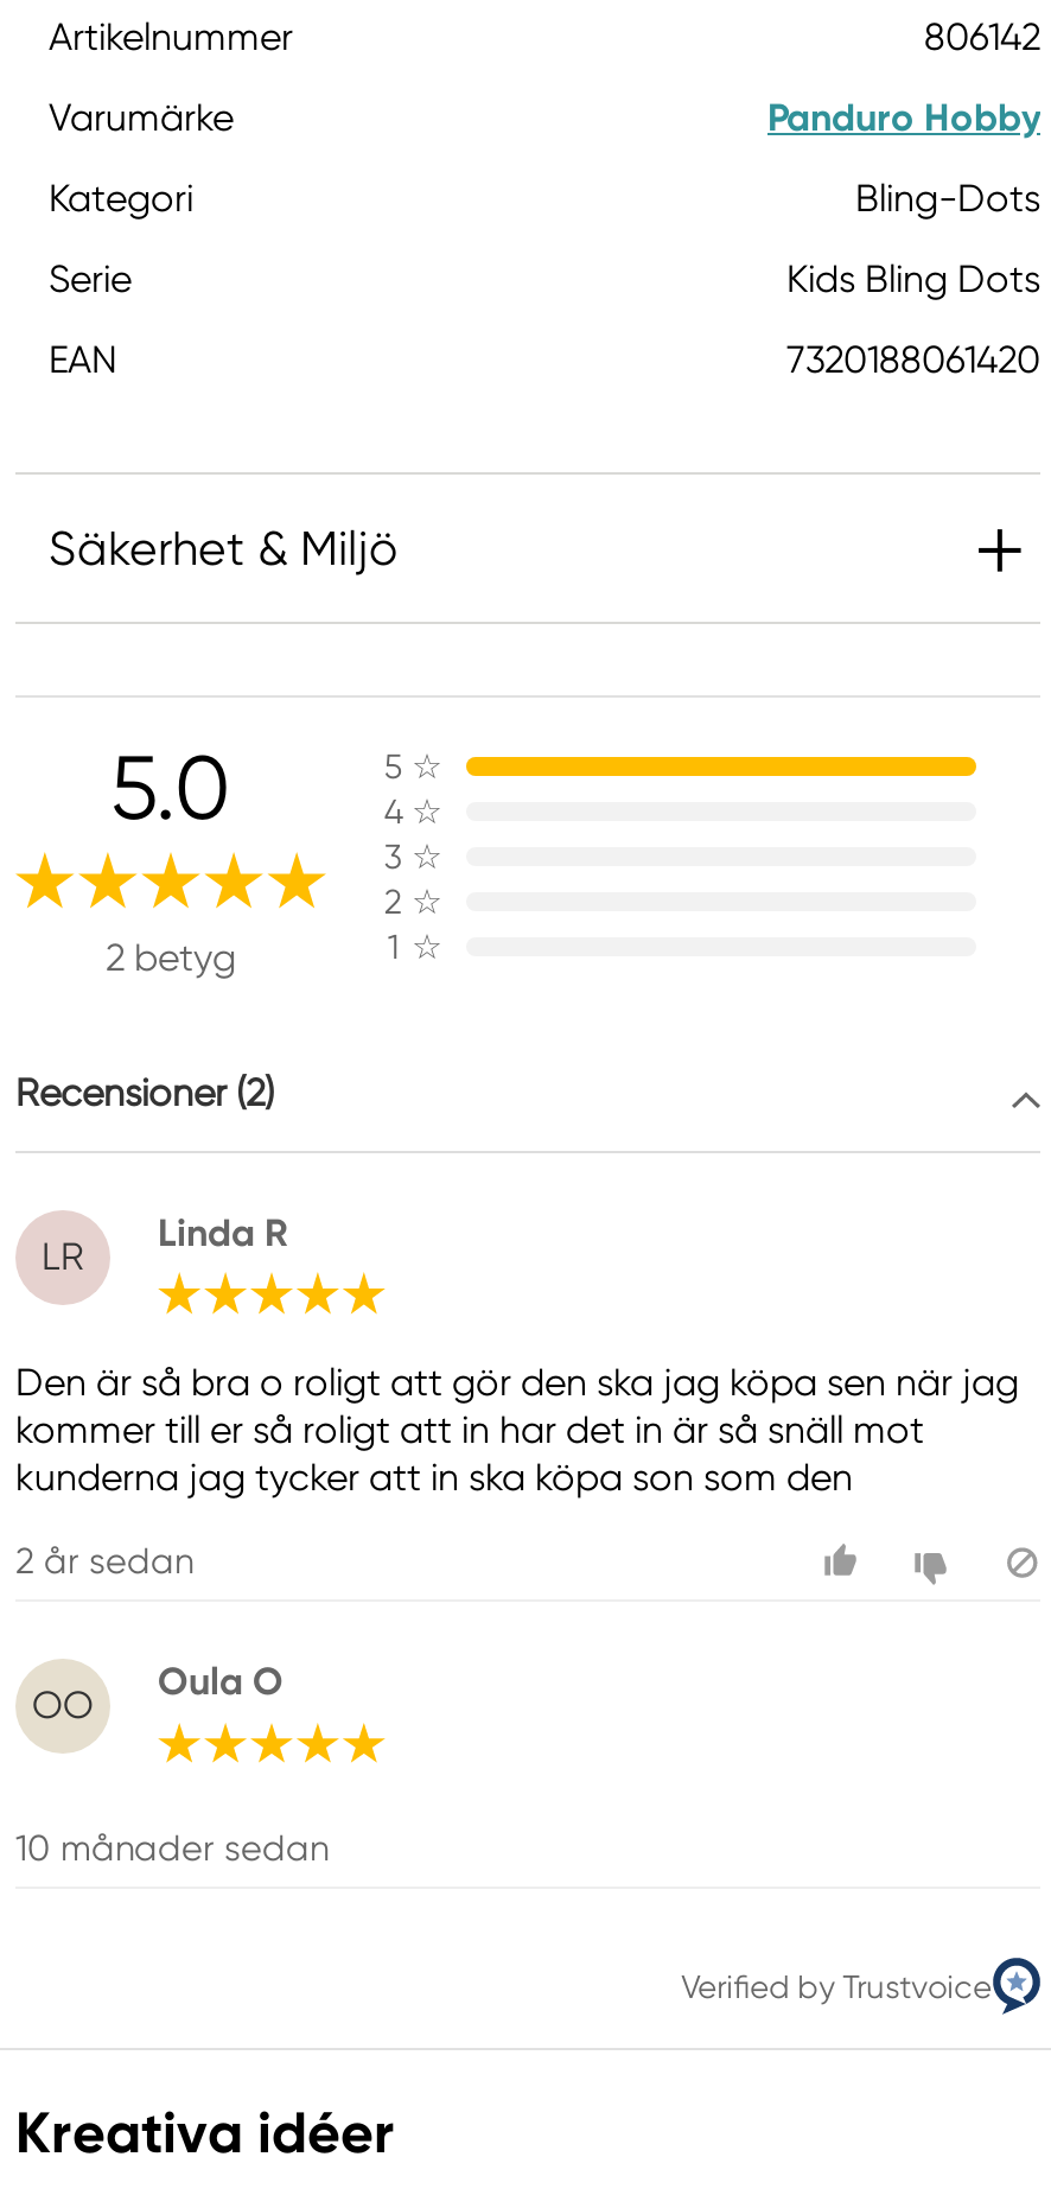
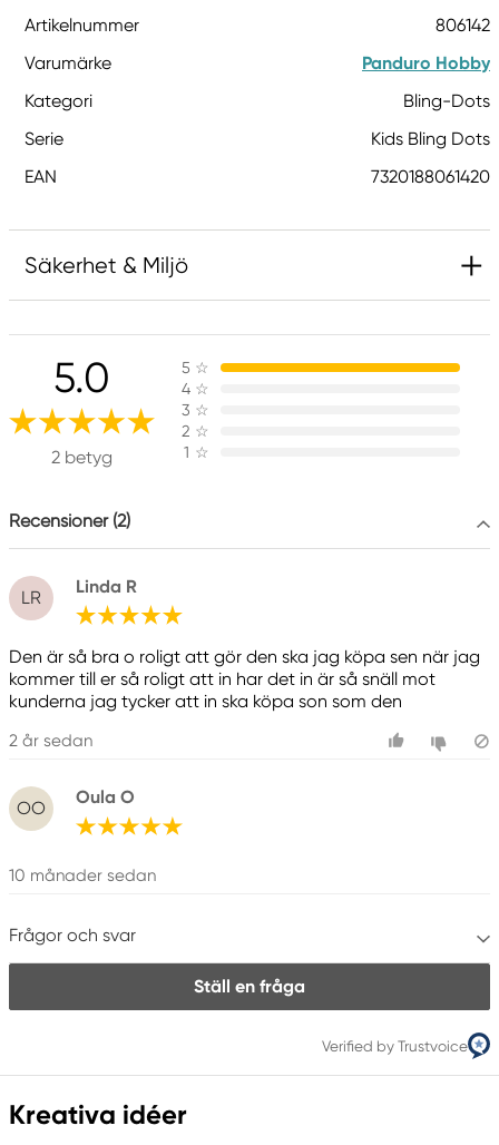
+ Frågor och svar
+ Ställ en fråga
